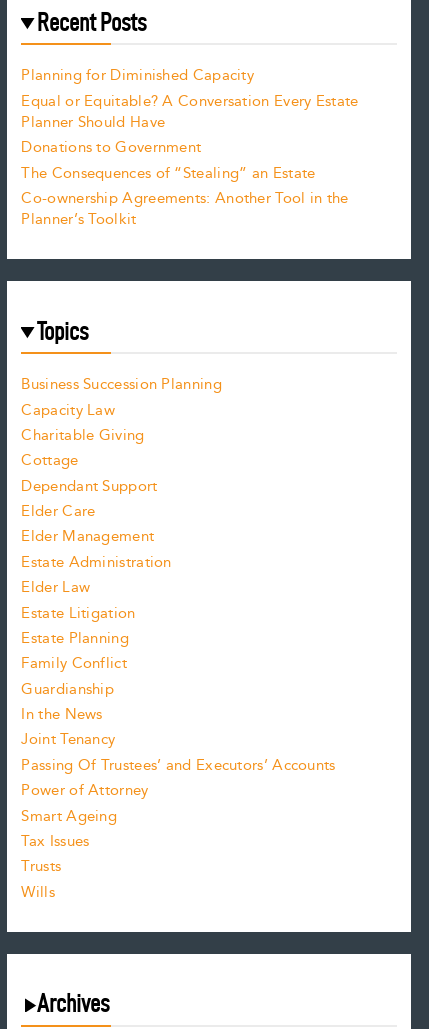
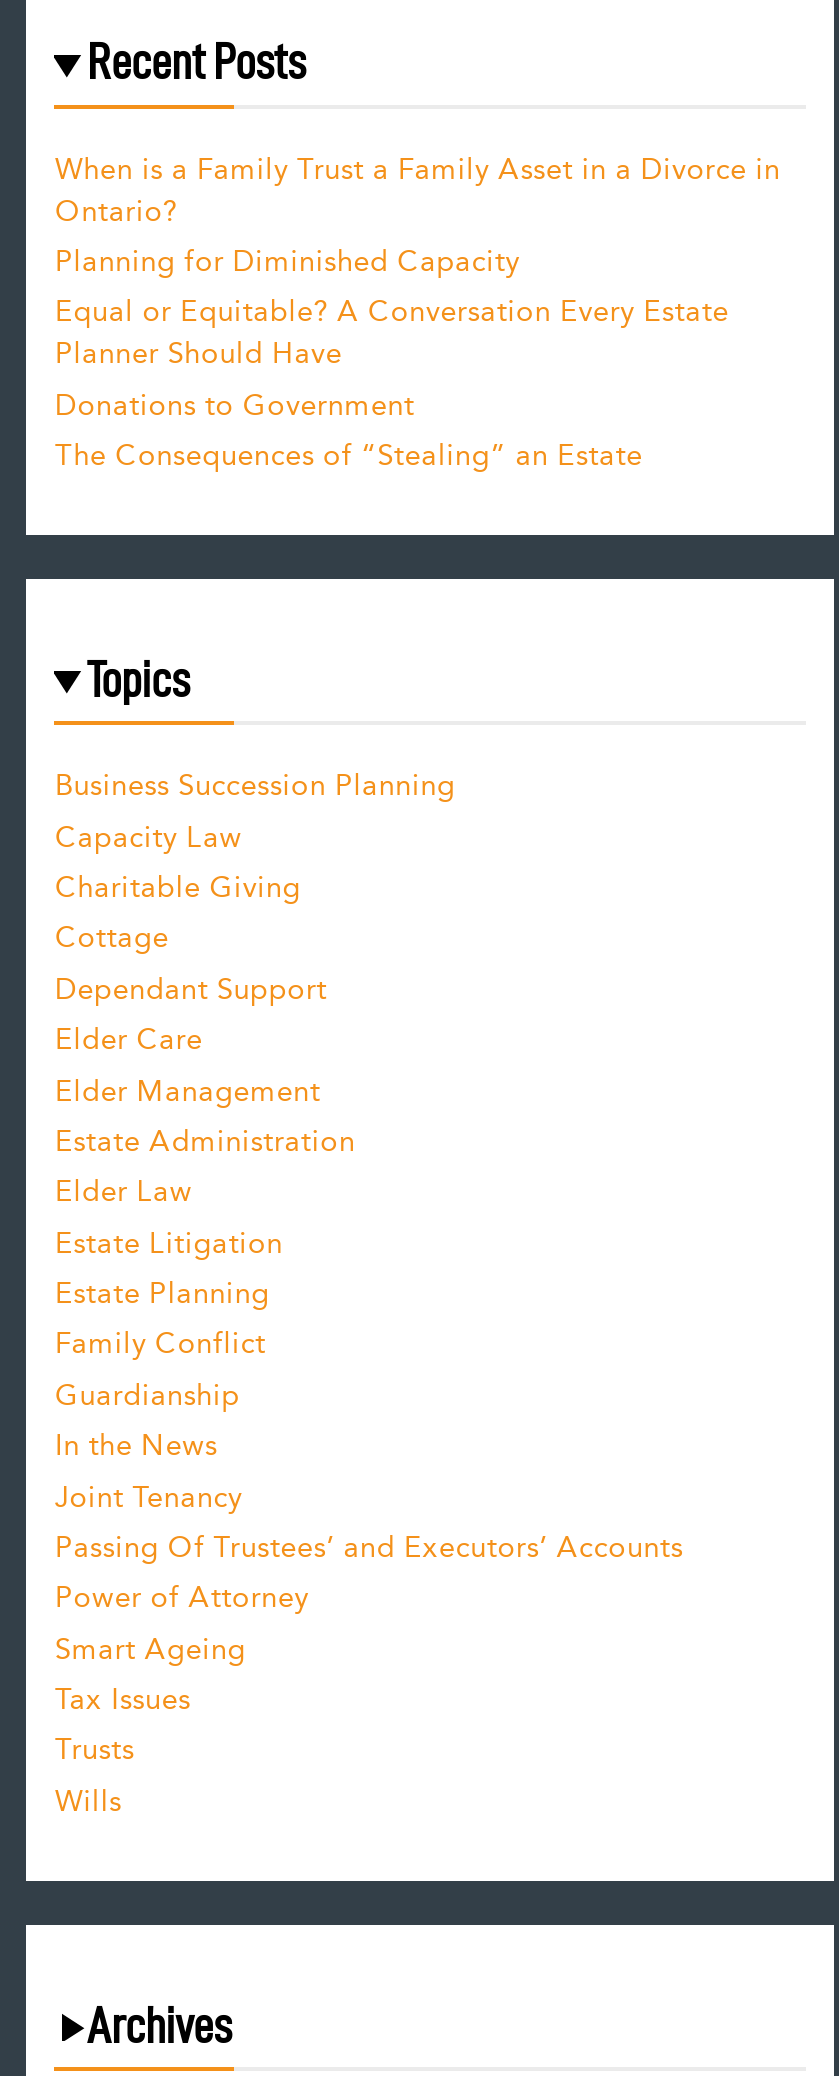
+ When is a Family Trust a Family Asset in a Divorce in
+ Ontario?

moved down: Planning for Diminished Capacity | Equal or Equitable? A Conversation Every Estate | Planner Should Have | Donations to Government | The Consequences of “Stealing” an Estate

- Co-ownership Agreements: Another Tool in the
- Planner’s Toolkit
